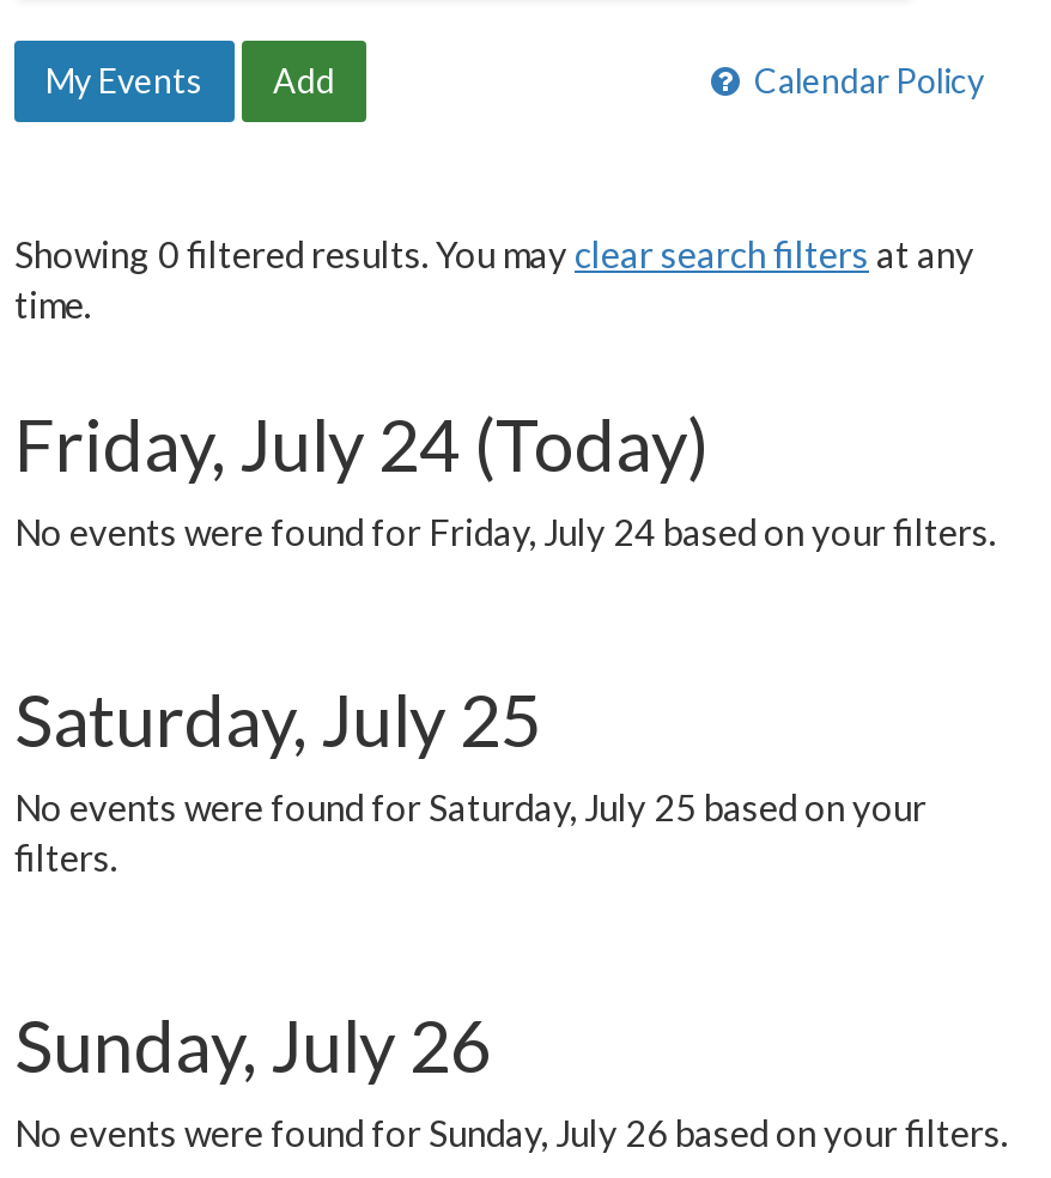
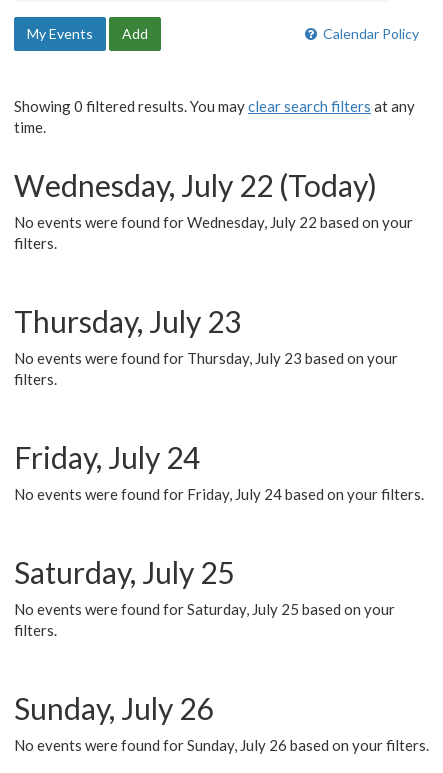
- Friday, July 24 (Today)
+ Wednesday, July 22 (Today)
+ No events were found for Wednesday, July 22 based on your
+ filters.
+ Thursday, July 23
+ No events were found for Thursday, July 23 based on your
+ filters.
+ Friday, July 24
